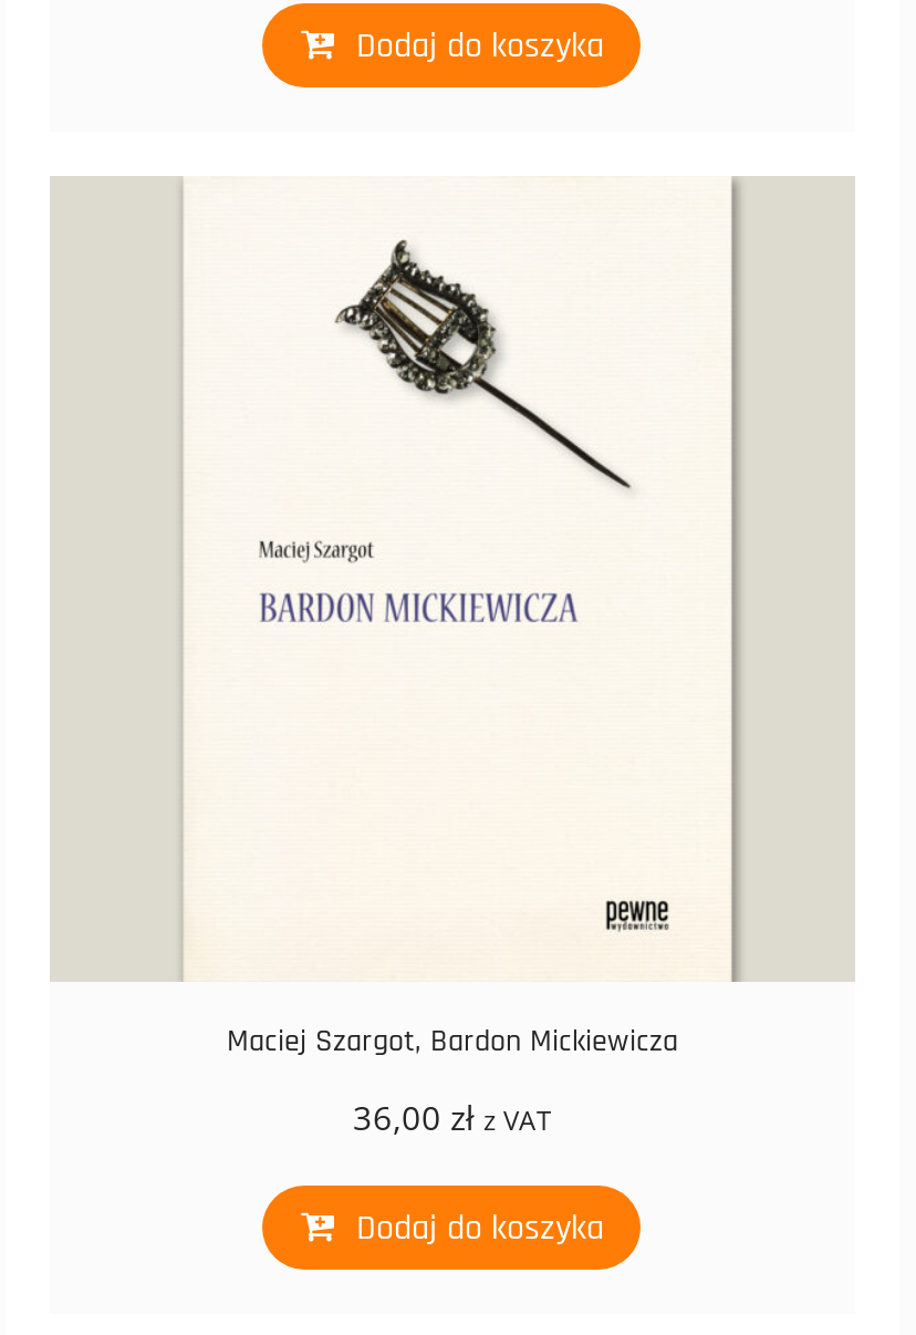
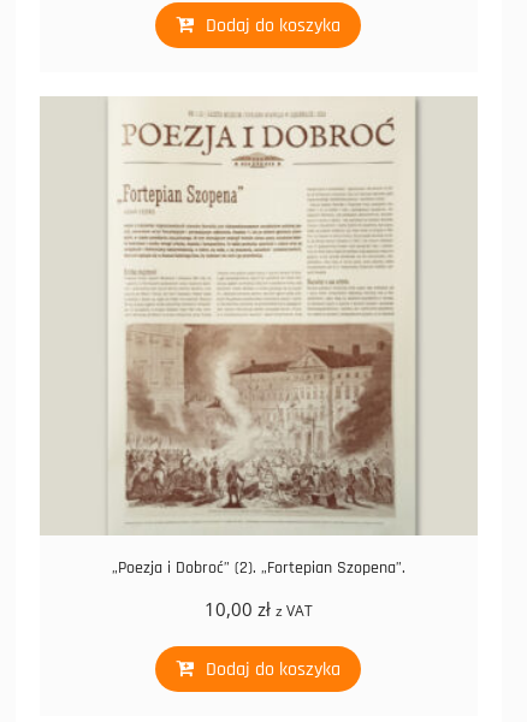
- [image]
- Maciej Szargot, Bardon Mickiewicza
+ [image]
+ „Poezja i Dobroć” (2). „Fortepian Szopena”.

- 36,00 zł z VAT
+ 10,00 zł z VAT
